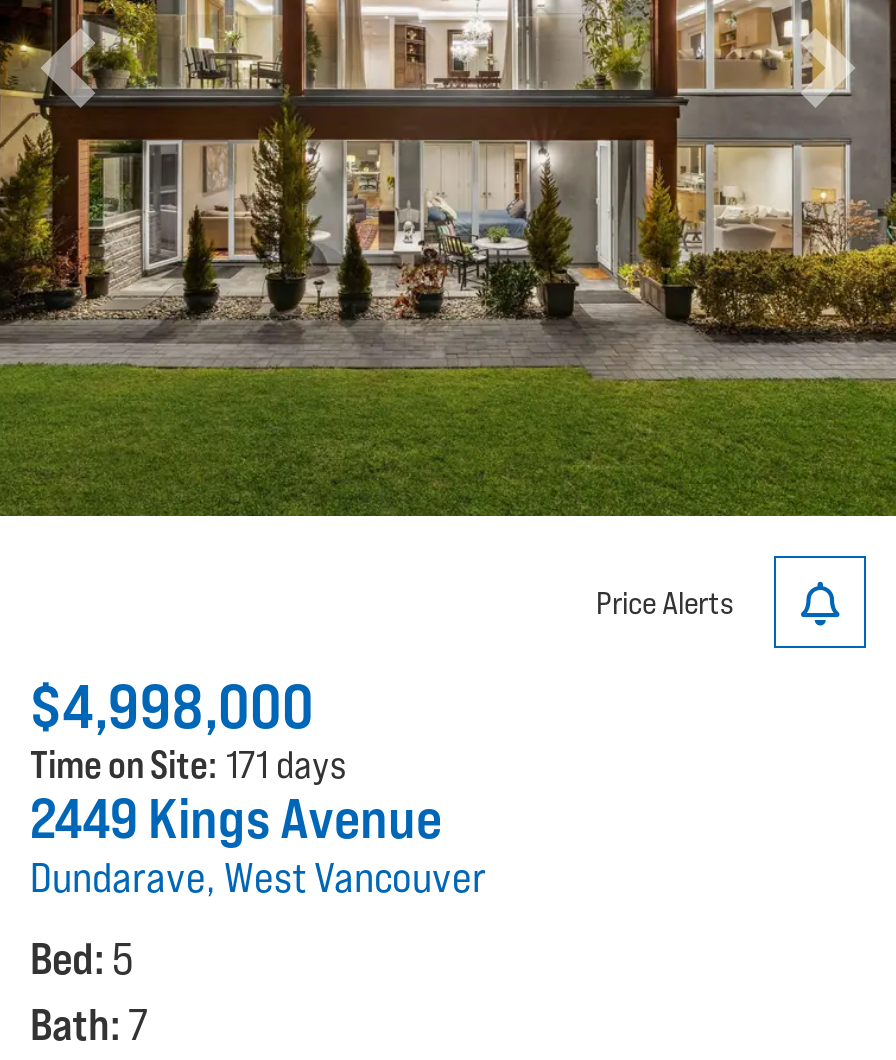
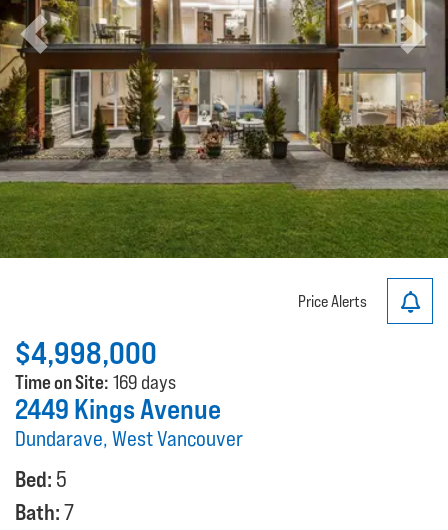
- Time on Site: 171 days
+ Time on Site: 169 days
